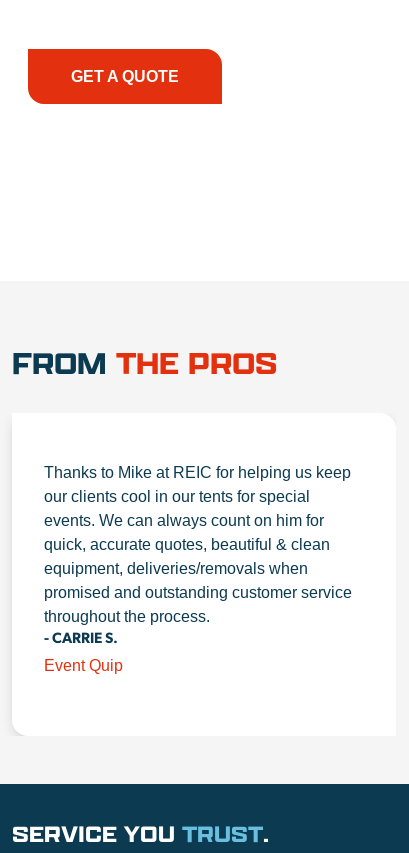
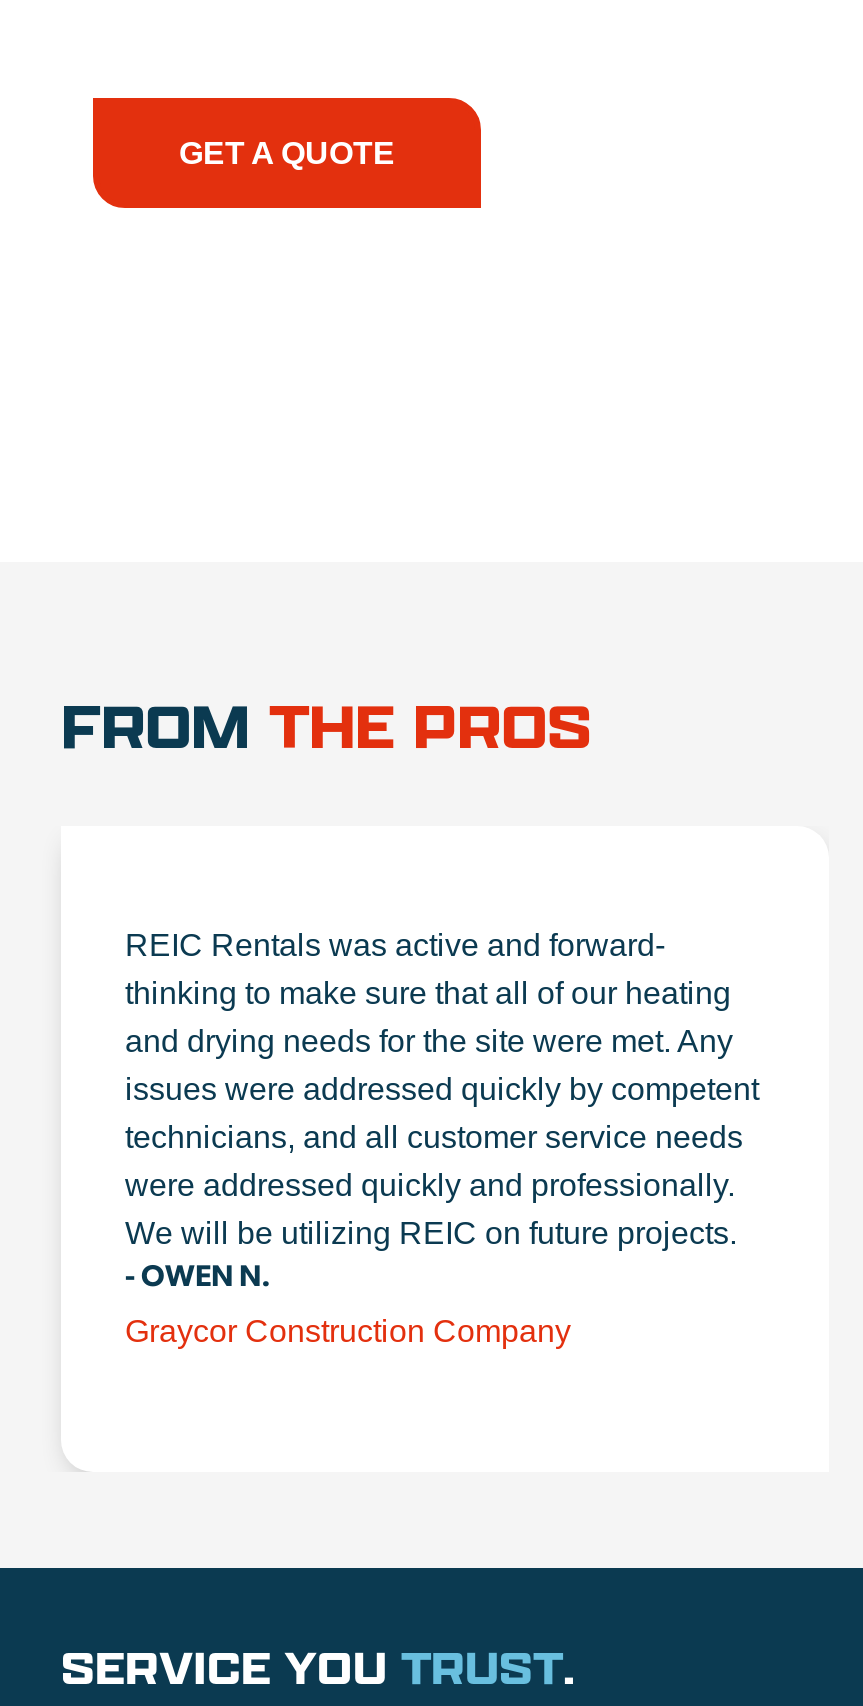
- Thanks to Mike at REIC for helping us keep
- our clients cool in our tents for special
- events. We can always count on him for
- quick, accurate quotes, beautiful & clean
- equipment, deliveries/removals when
- promised and outstanding customer service
- throughout the process.
- - CARRIE S.
+ REIC Rentals was active and forward-
+ thinking to make sure that all of our heating
+ and drying needs for the site were met. Any
+ issues were addressed quickly by competent
+ technicians, and all customer service needs
+ were addressed quickly and professionally.
+ We will be utilizing REIC on future projects.
+ - OWEN N.

- Event Quip
+ Graycor Construction Company
